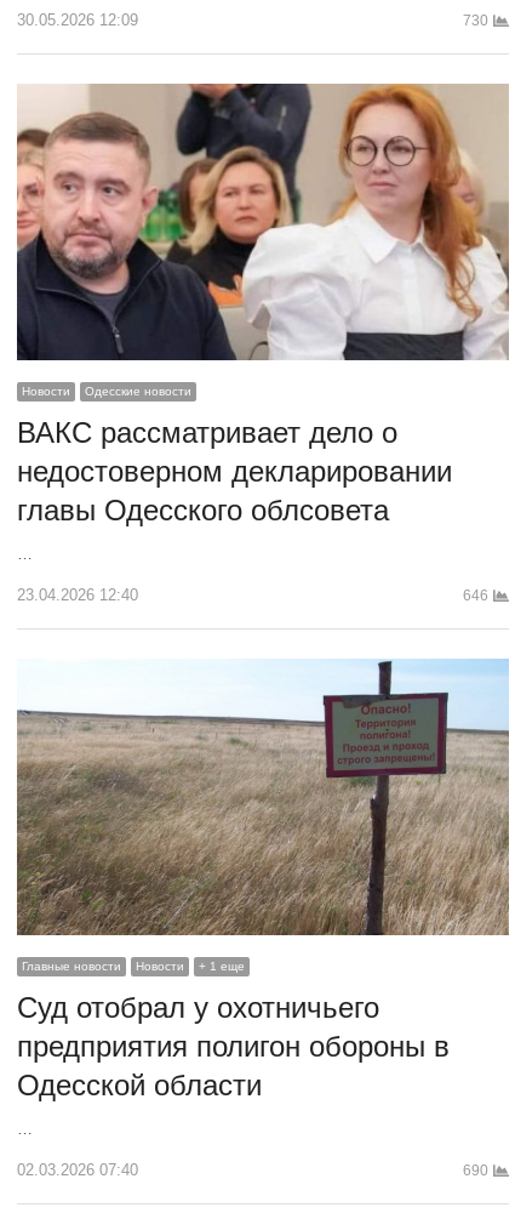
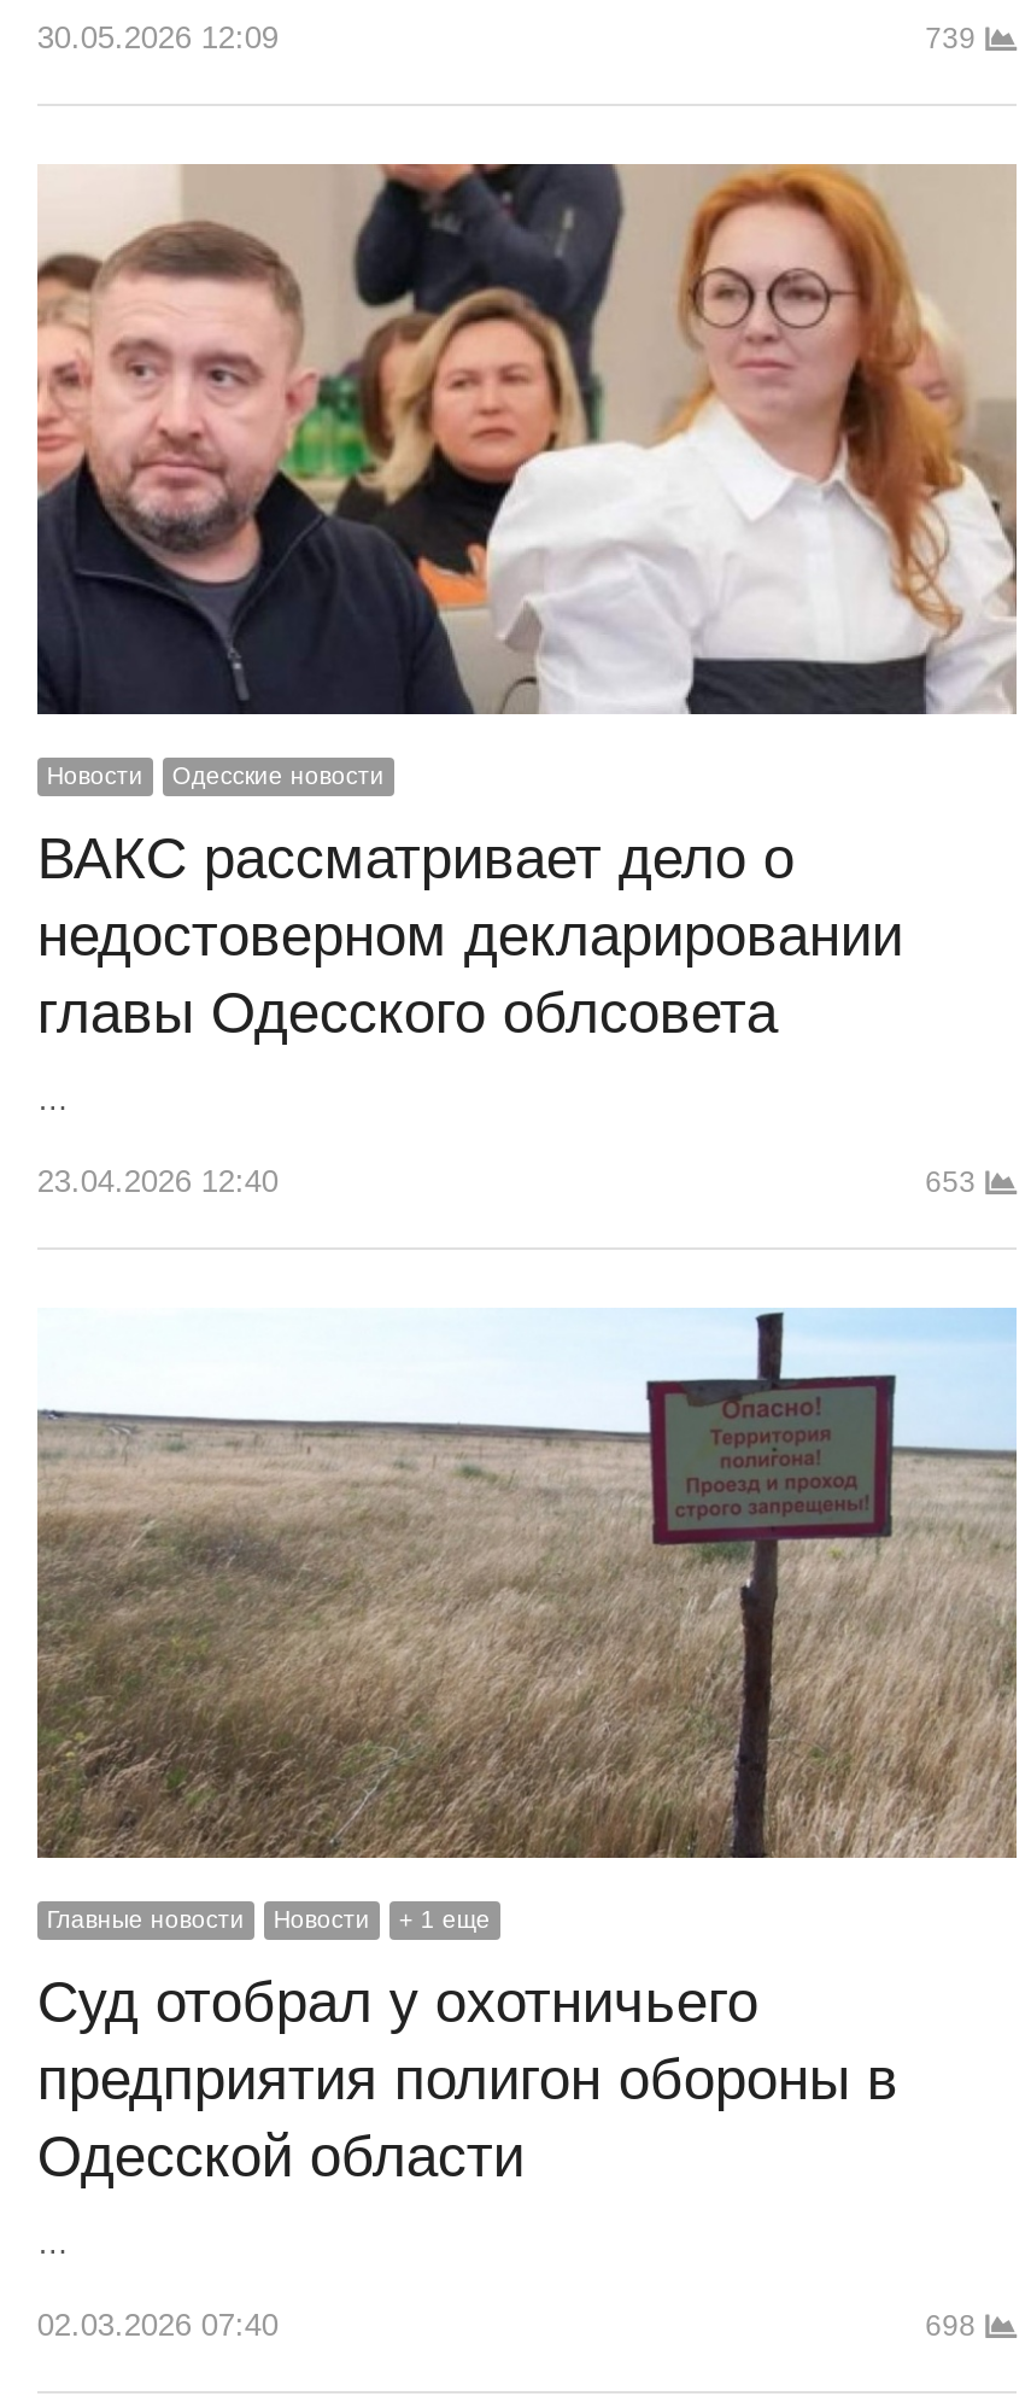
- 730
+ 739

- 646
+ 653

- 690
+ 698
